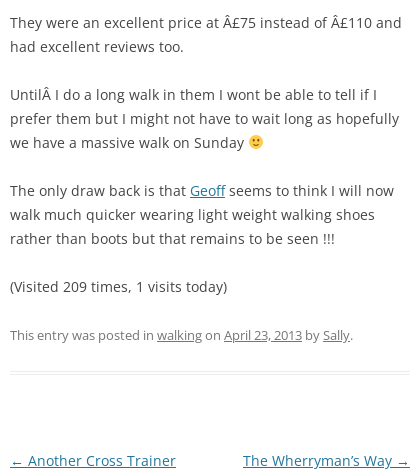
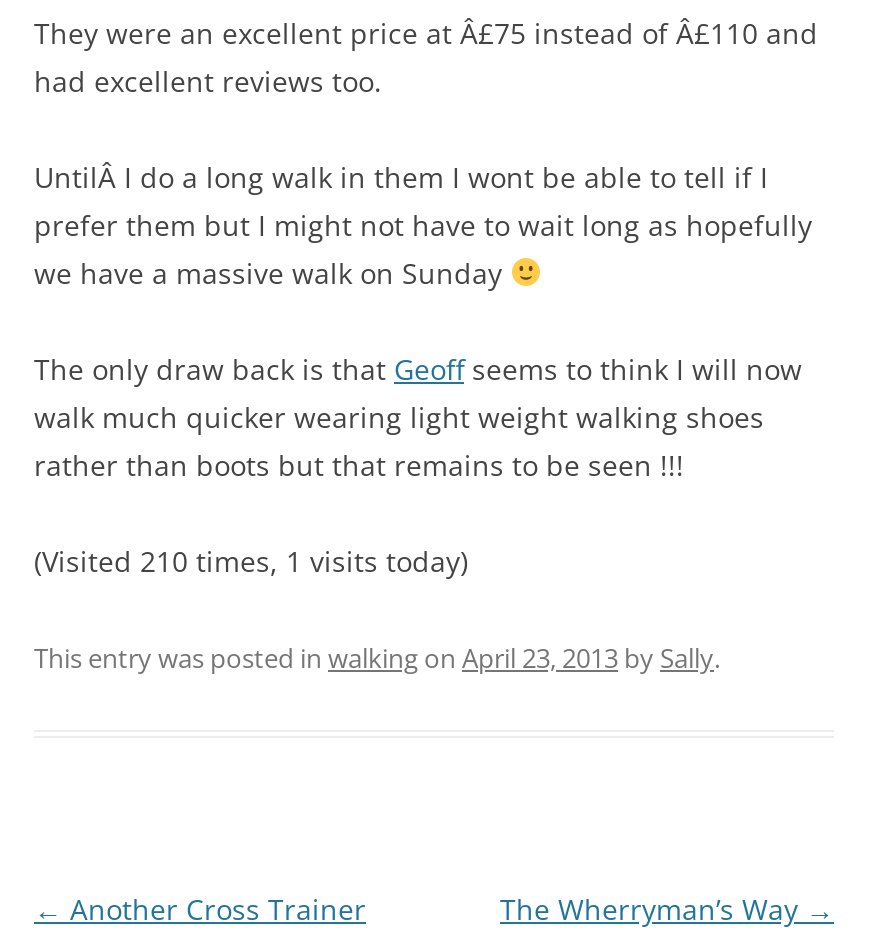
- (Visited 209 times, 1 visits today)
+ (Visited 210 times, 1 visits today)
